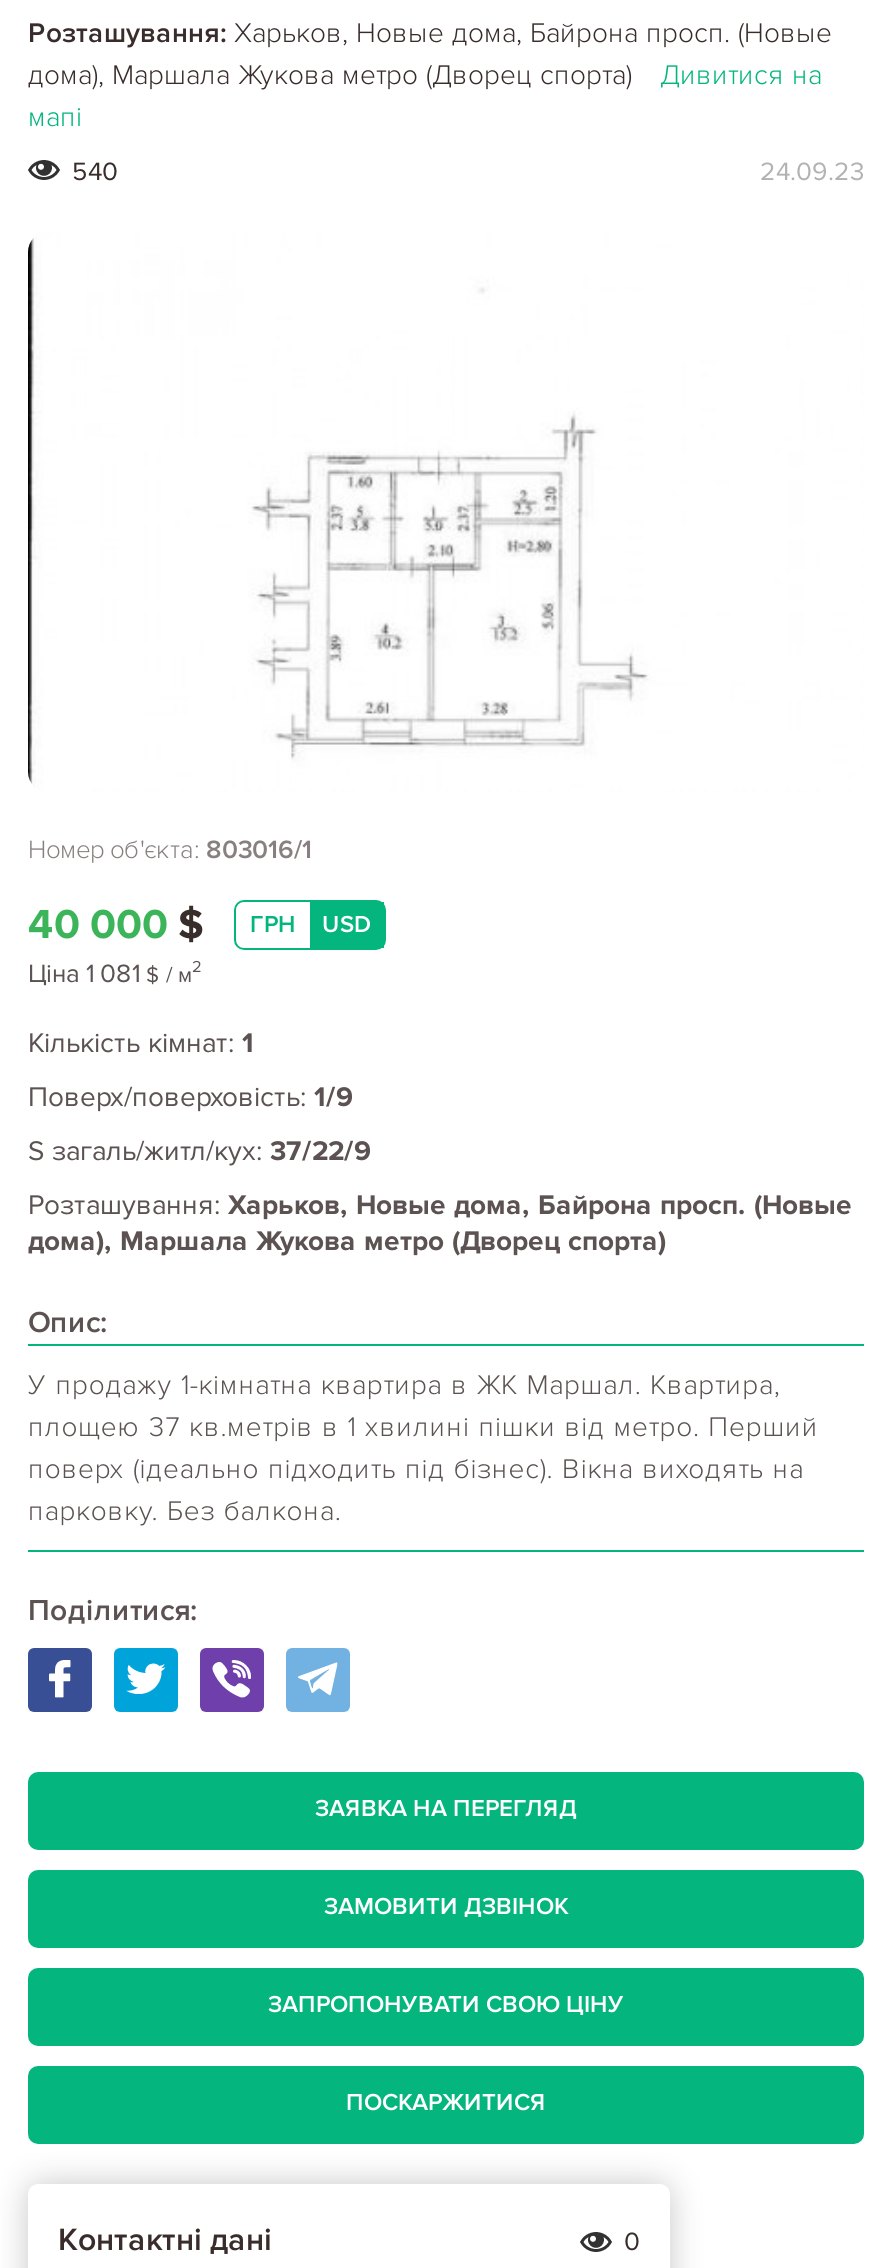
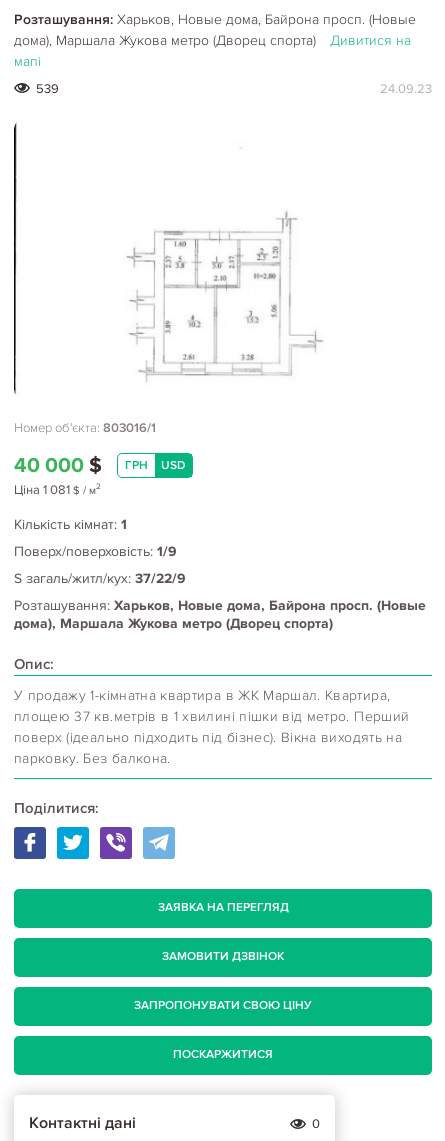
- 540
+ 539
